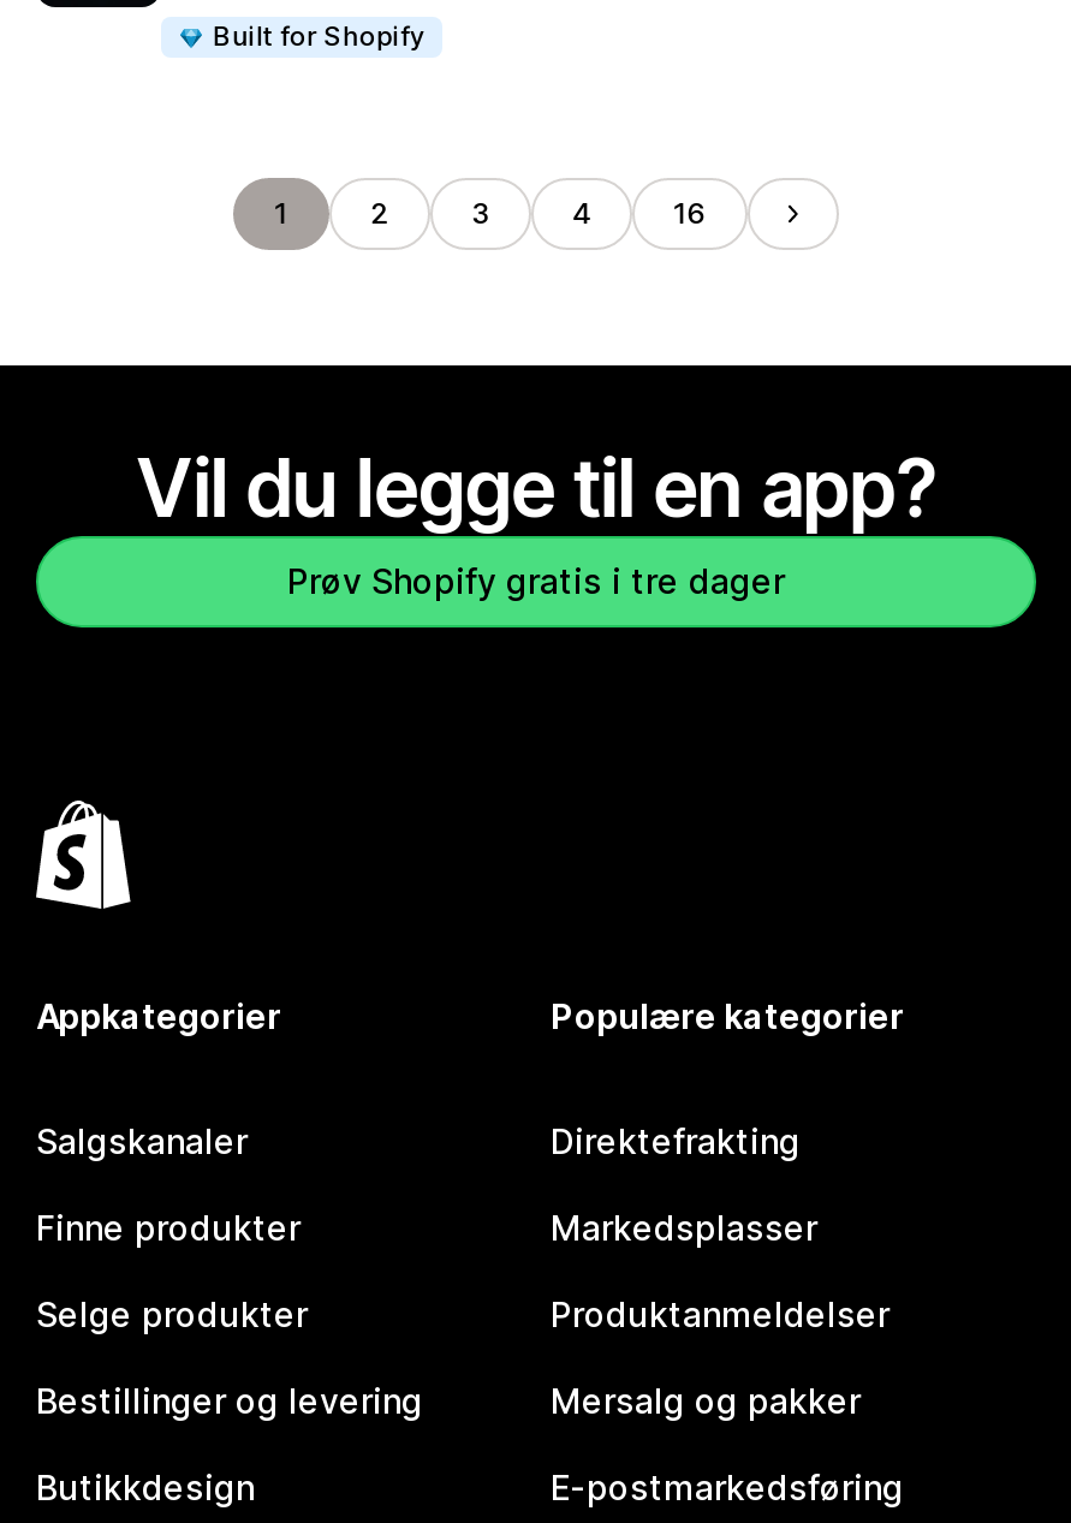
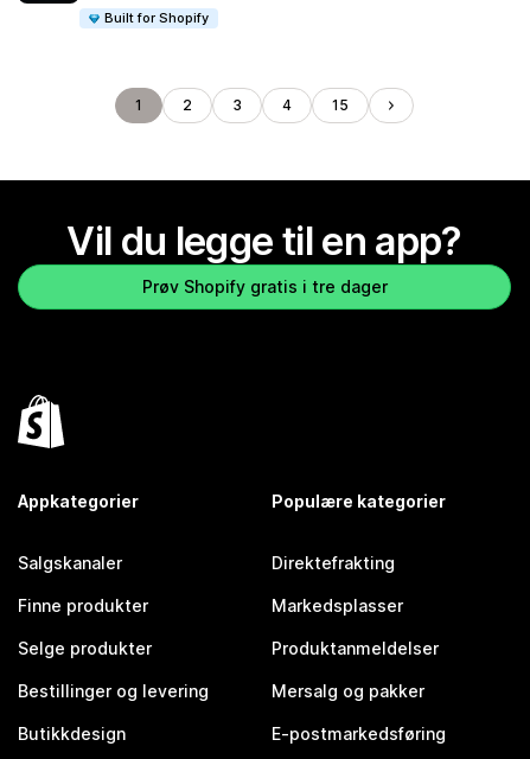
- 16
+ 15
